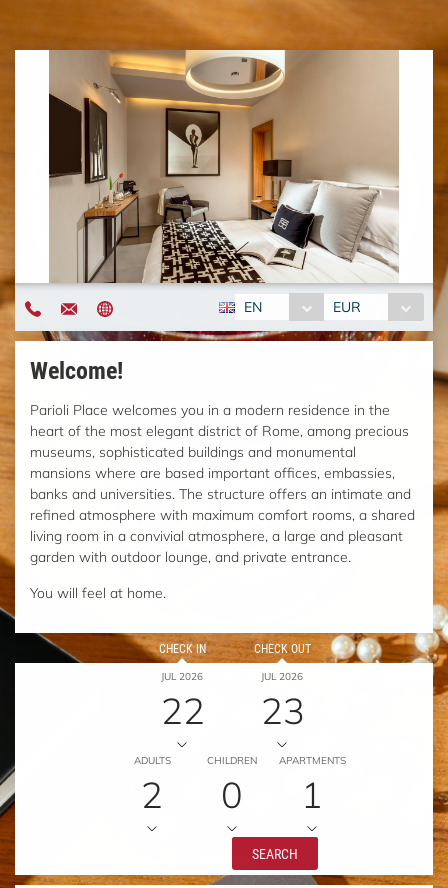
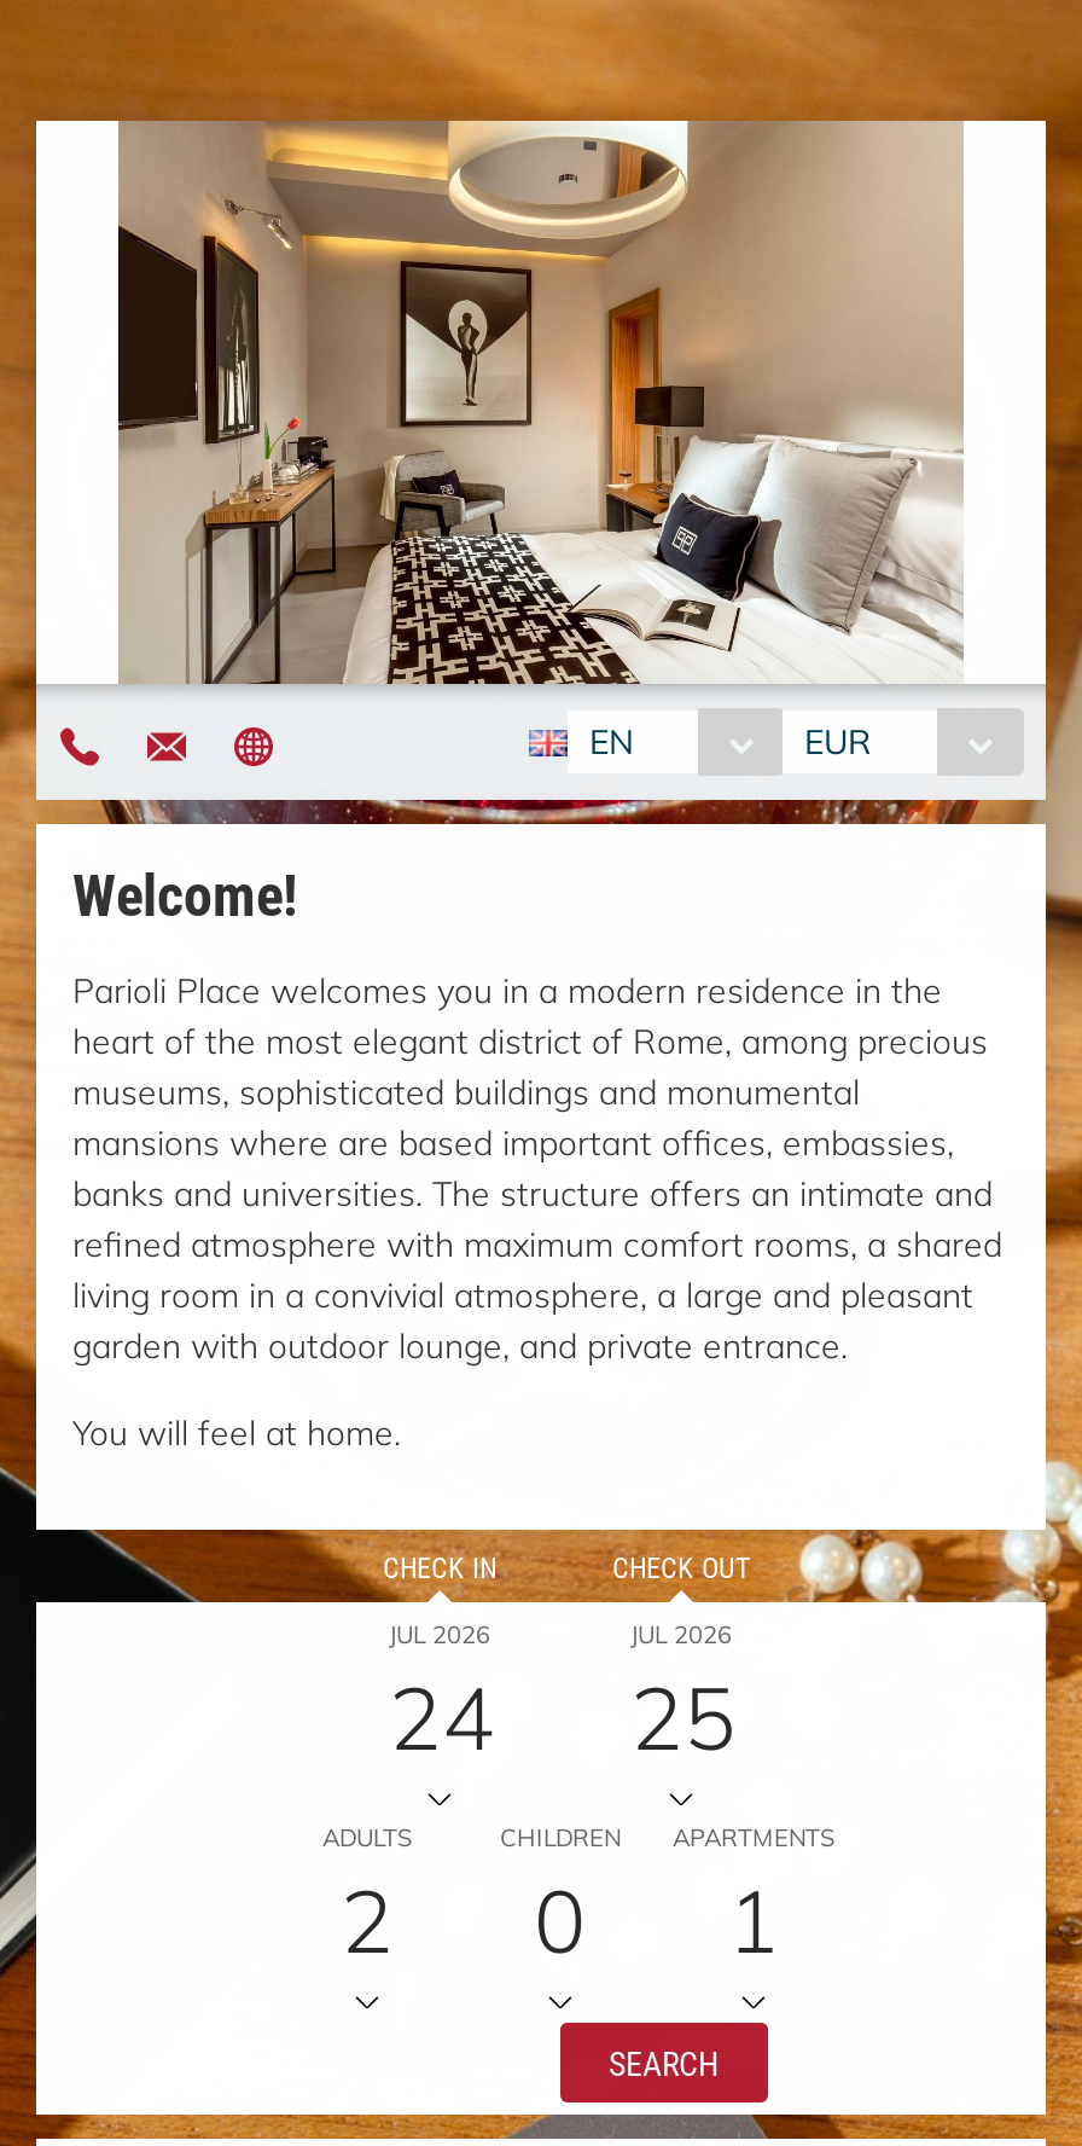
- 22
+ 24

- 23
+ 25
